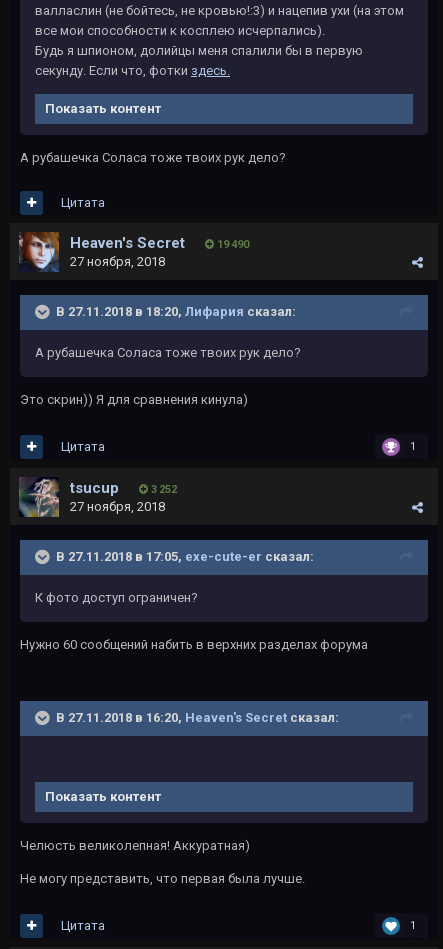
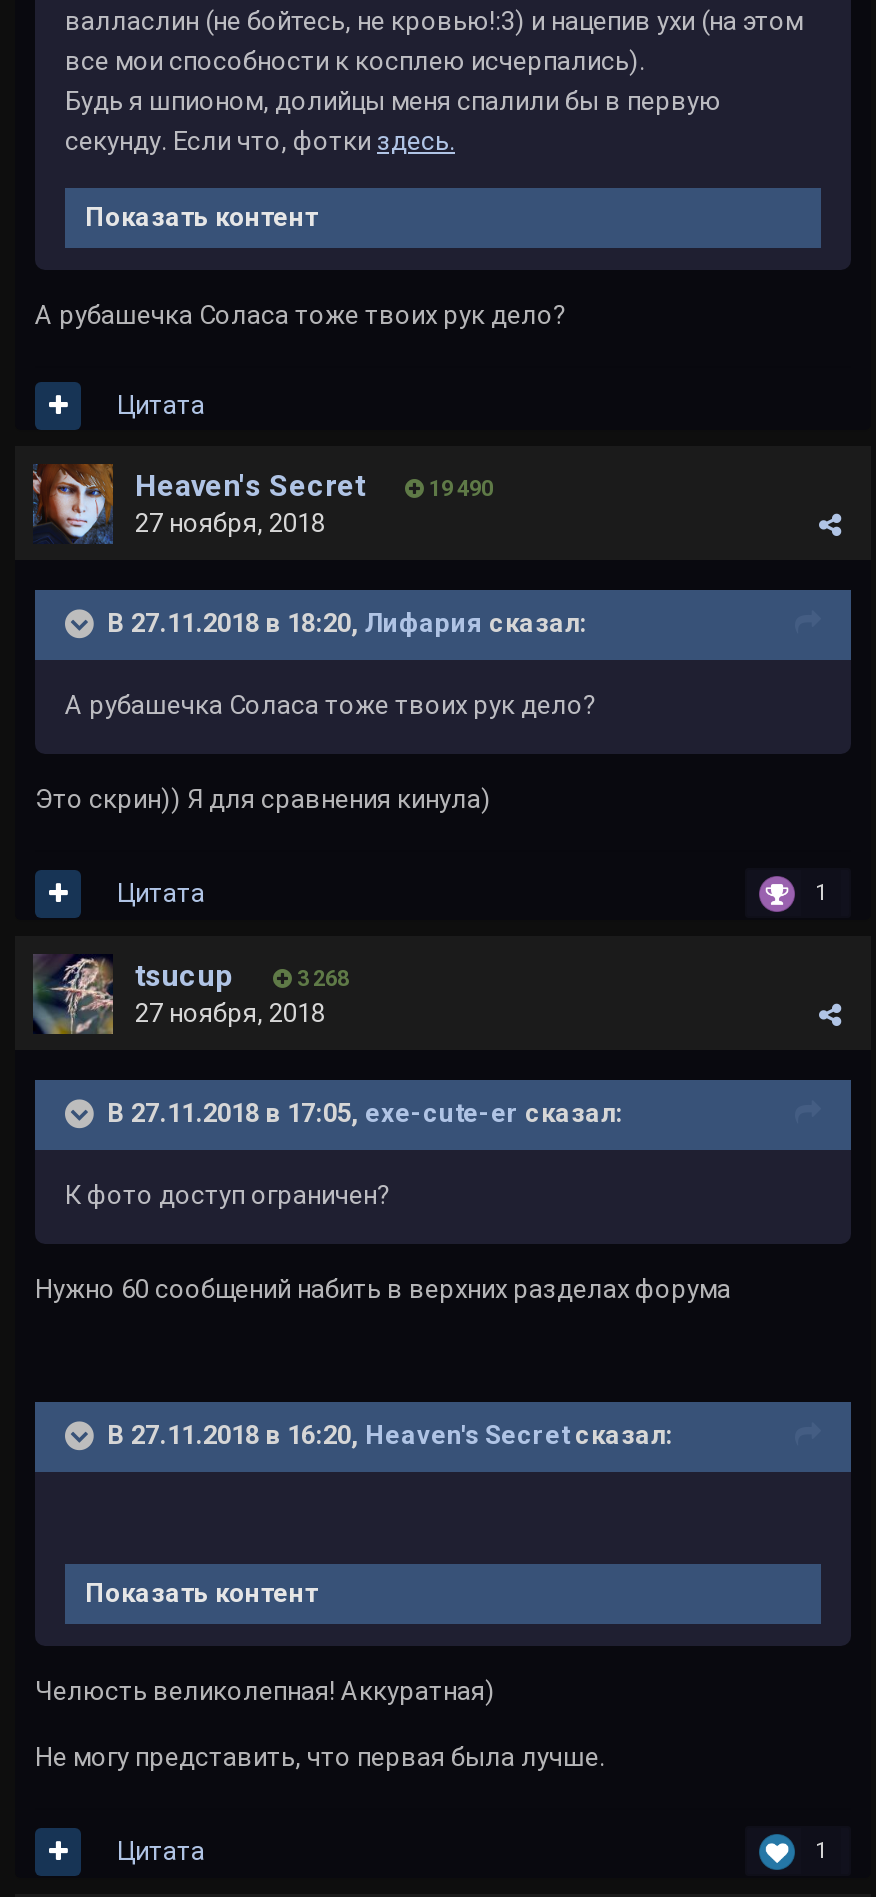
- 3 252
+ 3 268
